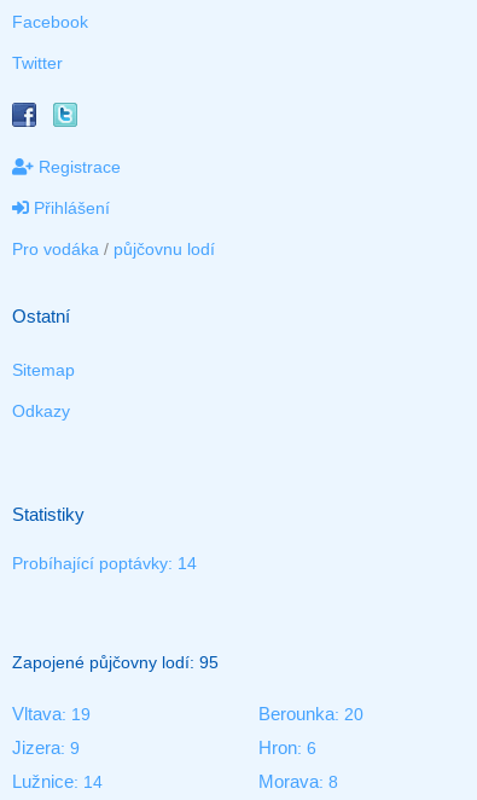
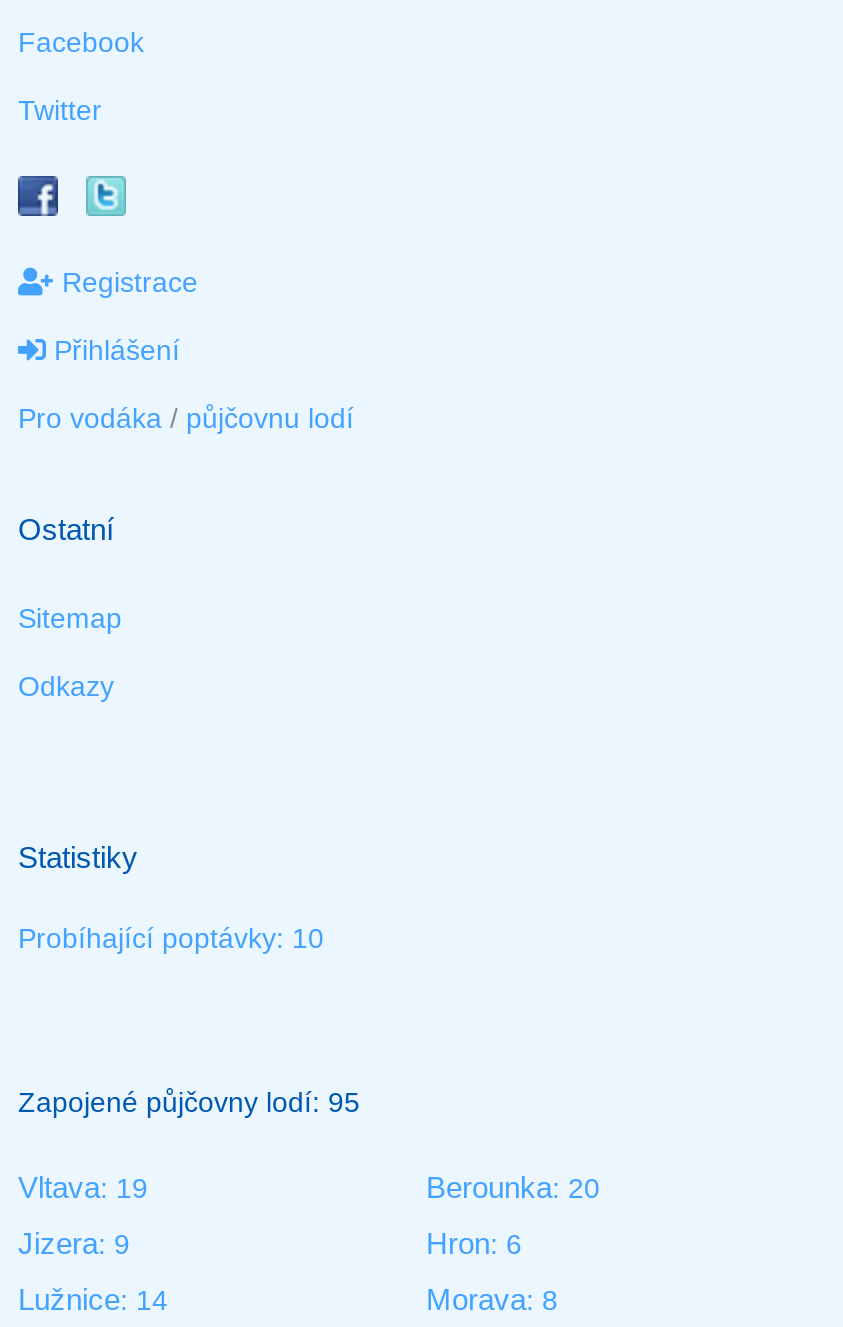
- Probíhající poptávky: 14
+ Probíhající poptávky: 10
